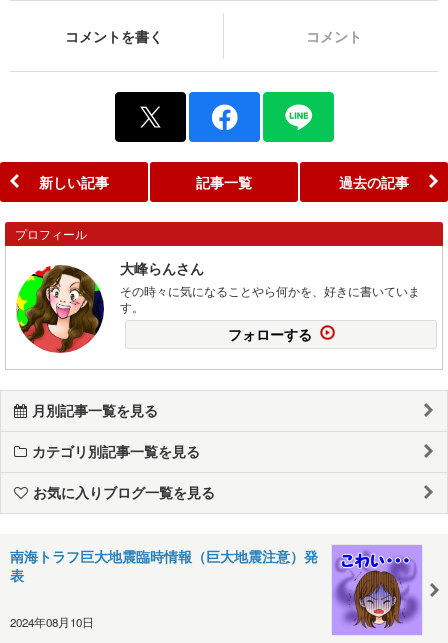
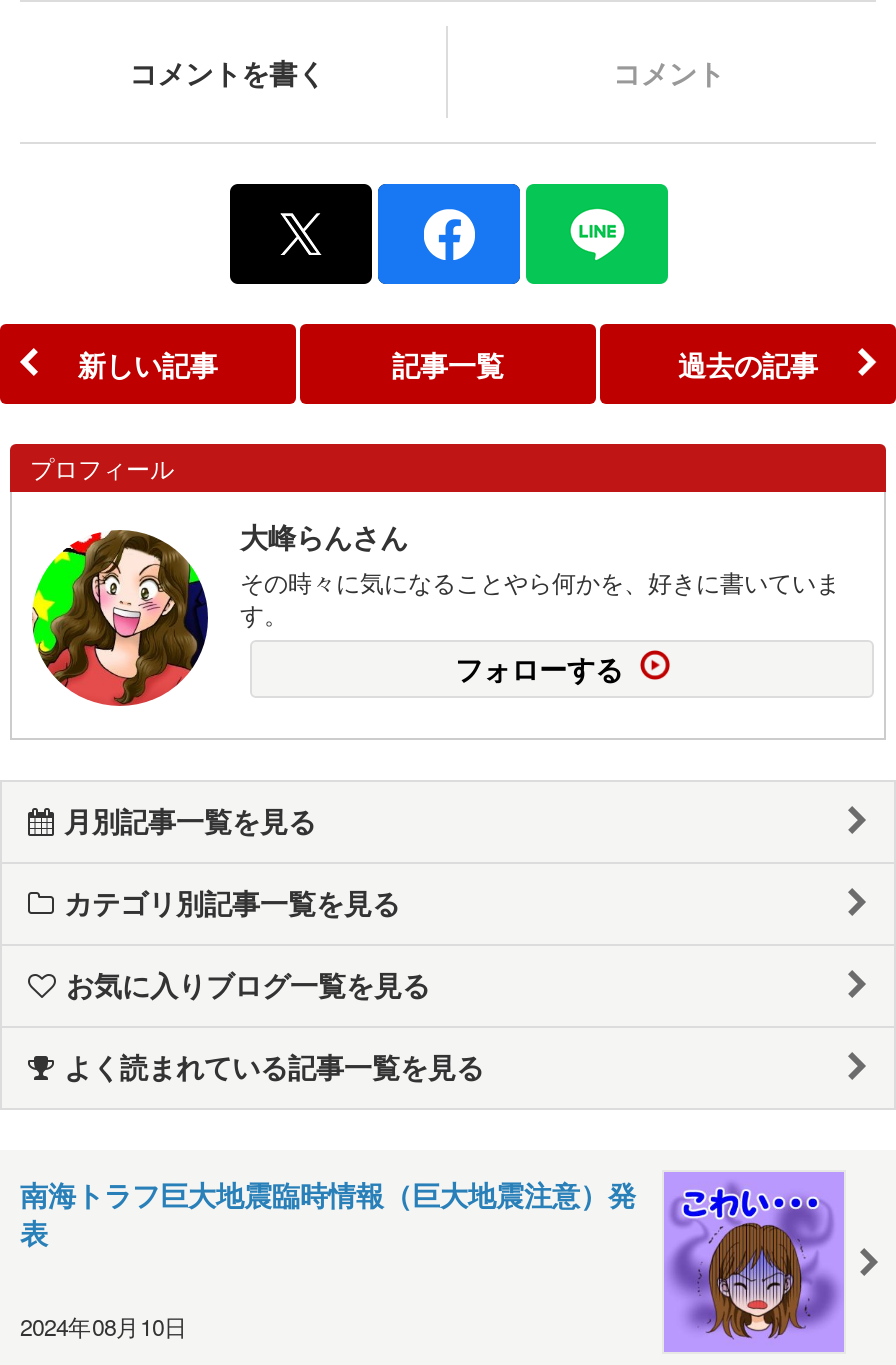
+ よく読まれている記事一覧を見る
